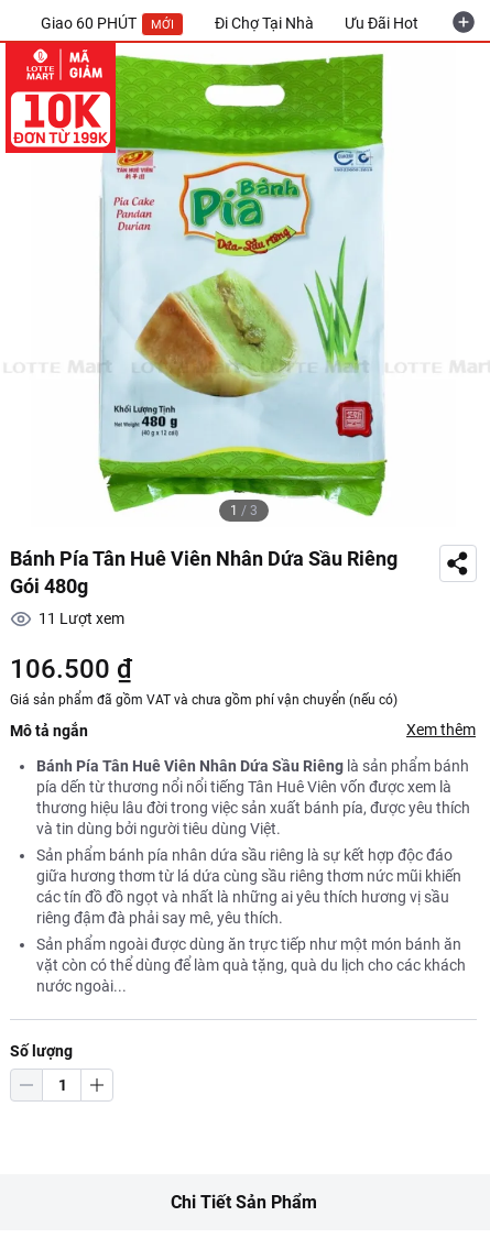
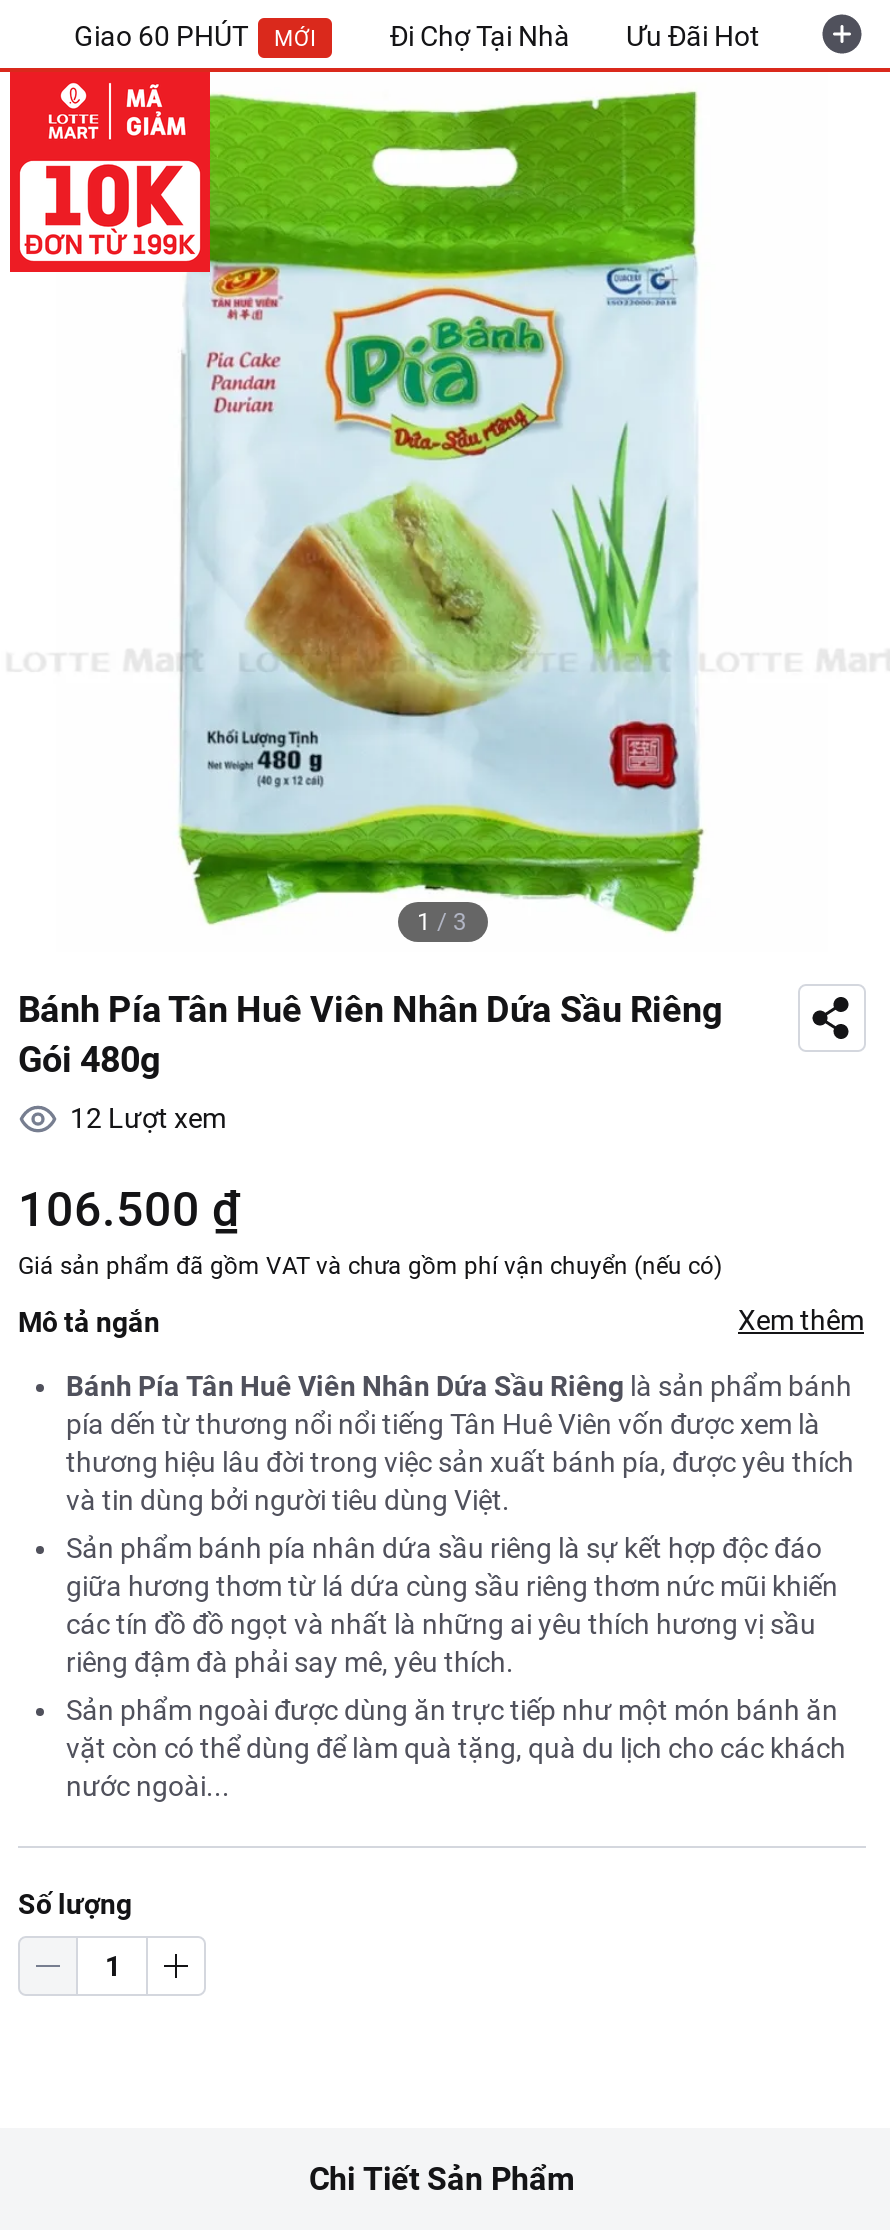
- 11 Lượt xem
+ 12 Lượt xem
